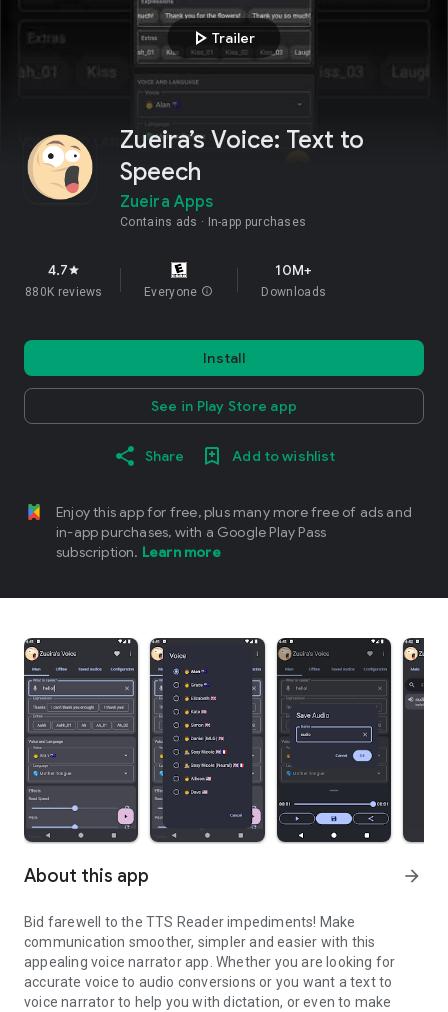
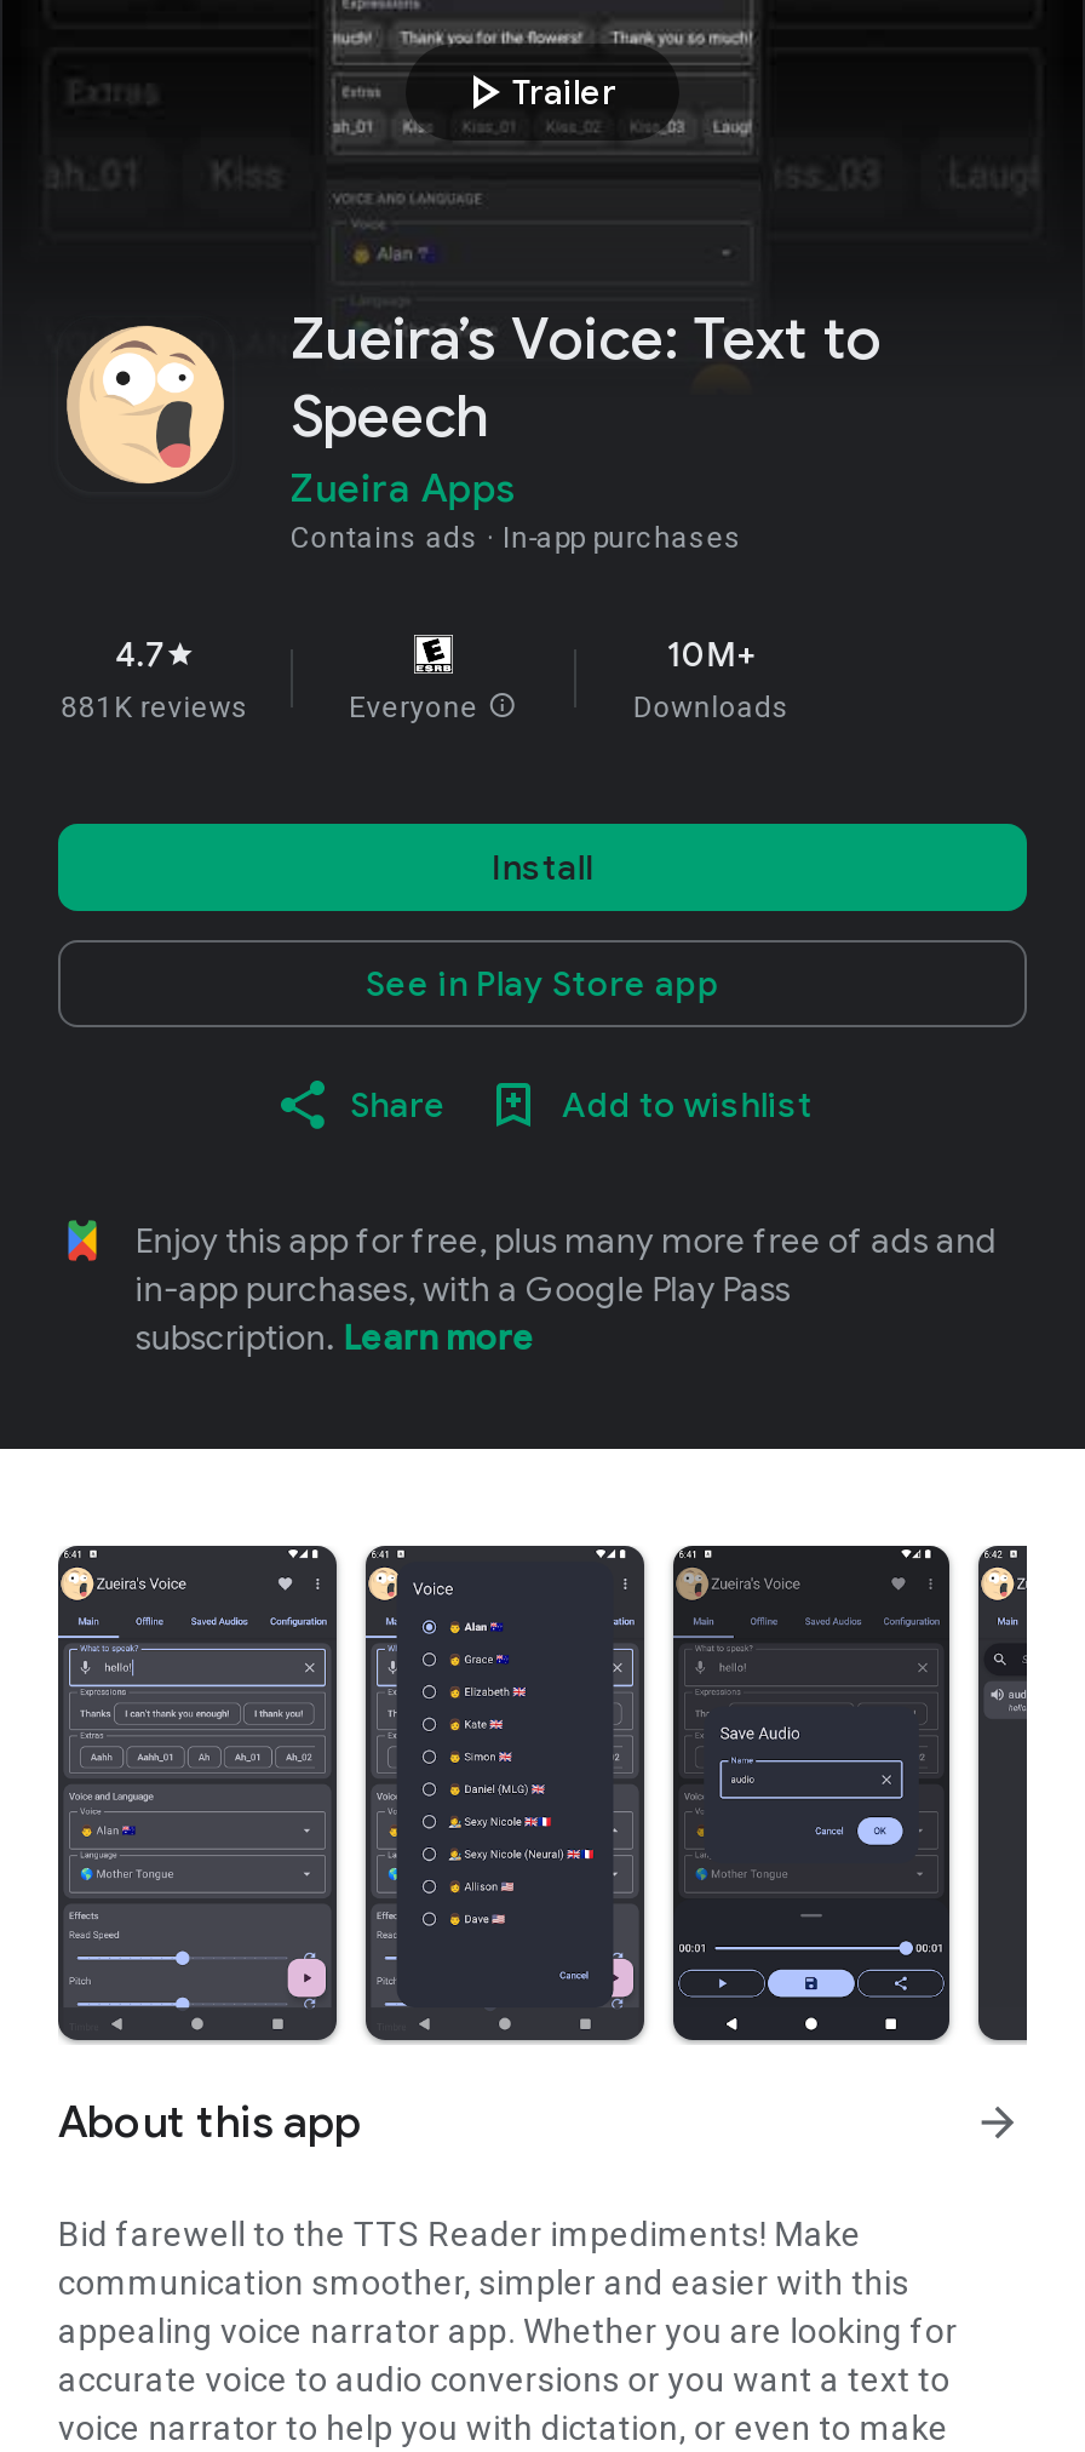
- 880K reviews
+ 881K reviews
